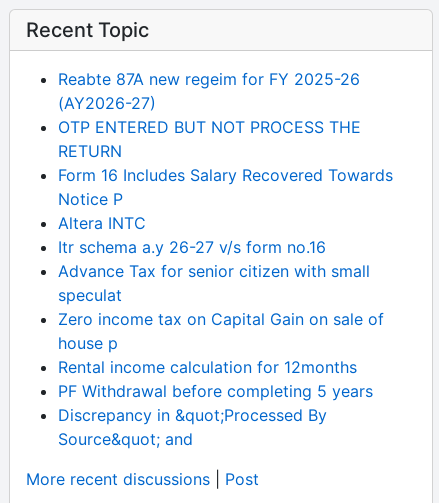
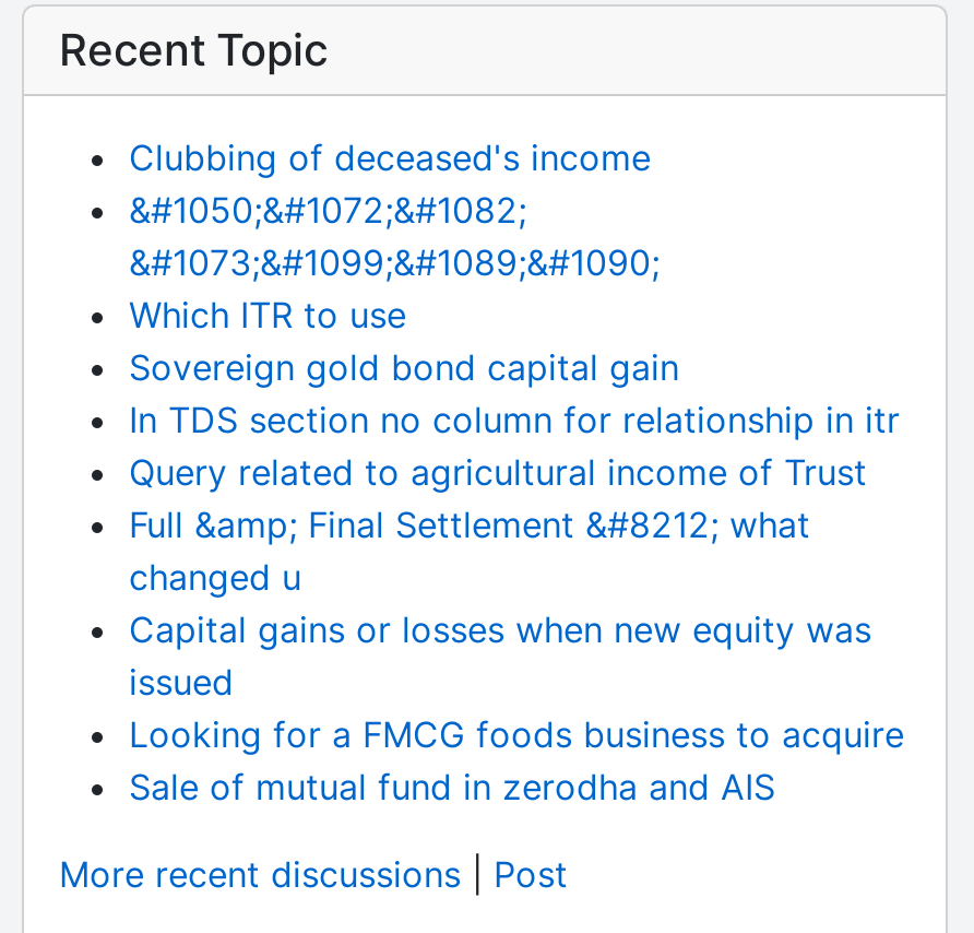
- Reabte 87A new regeim for FY 2025-26
- (AY2026-27)
- OTP ENTERED BUT NOT PROCESS THE
- RETURN
- Form 16 Includes Salary Recovered Towards
- Notice P
- Altera INTC
- Itr schema a.y 26-27 v/s form no.16
- Advance Tax for senior citizen with small
- speculat
- Zero income tax on Capital Gain on sale of
- house p
- Rental income calculation for 12months
- PF Withdrawal before completing 5 years
- Discrepancy in &quot;Processed By
- Source&quot; and
+ Clubbing of deceased's income
+ &#1050;&#1072;&#1082;
+ &#1073;&#1099;&#1089;&#1090;
+ Which ITR to use
+ Sovereign gold bond capital gain
+ In TDS section no column for relationship in itr
+ Query related to agricultural income of Trust
+ Full &amp; Final Settlement &#8212; what
+ changed u
+ Capital gains or losses when new equity was
+ issued
+ Looking for a FMCG foods business to acquire
+ Sale of mutual fund in zerodha and AIS
